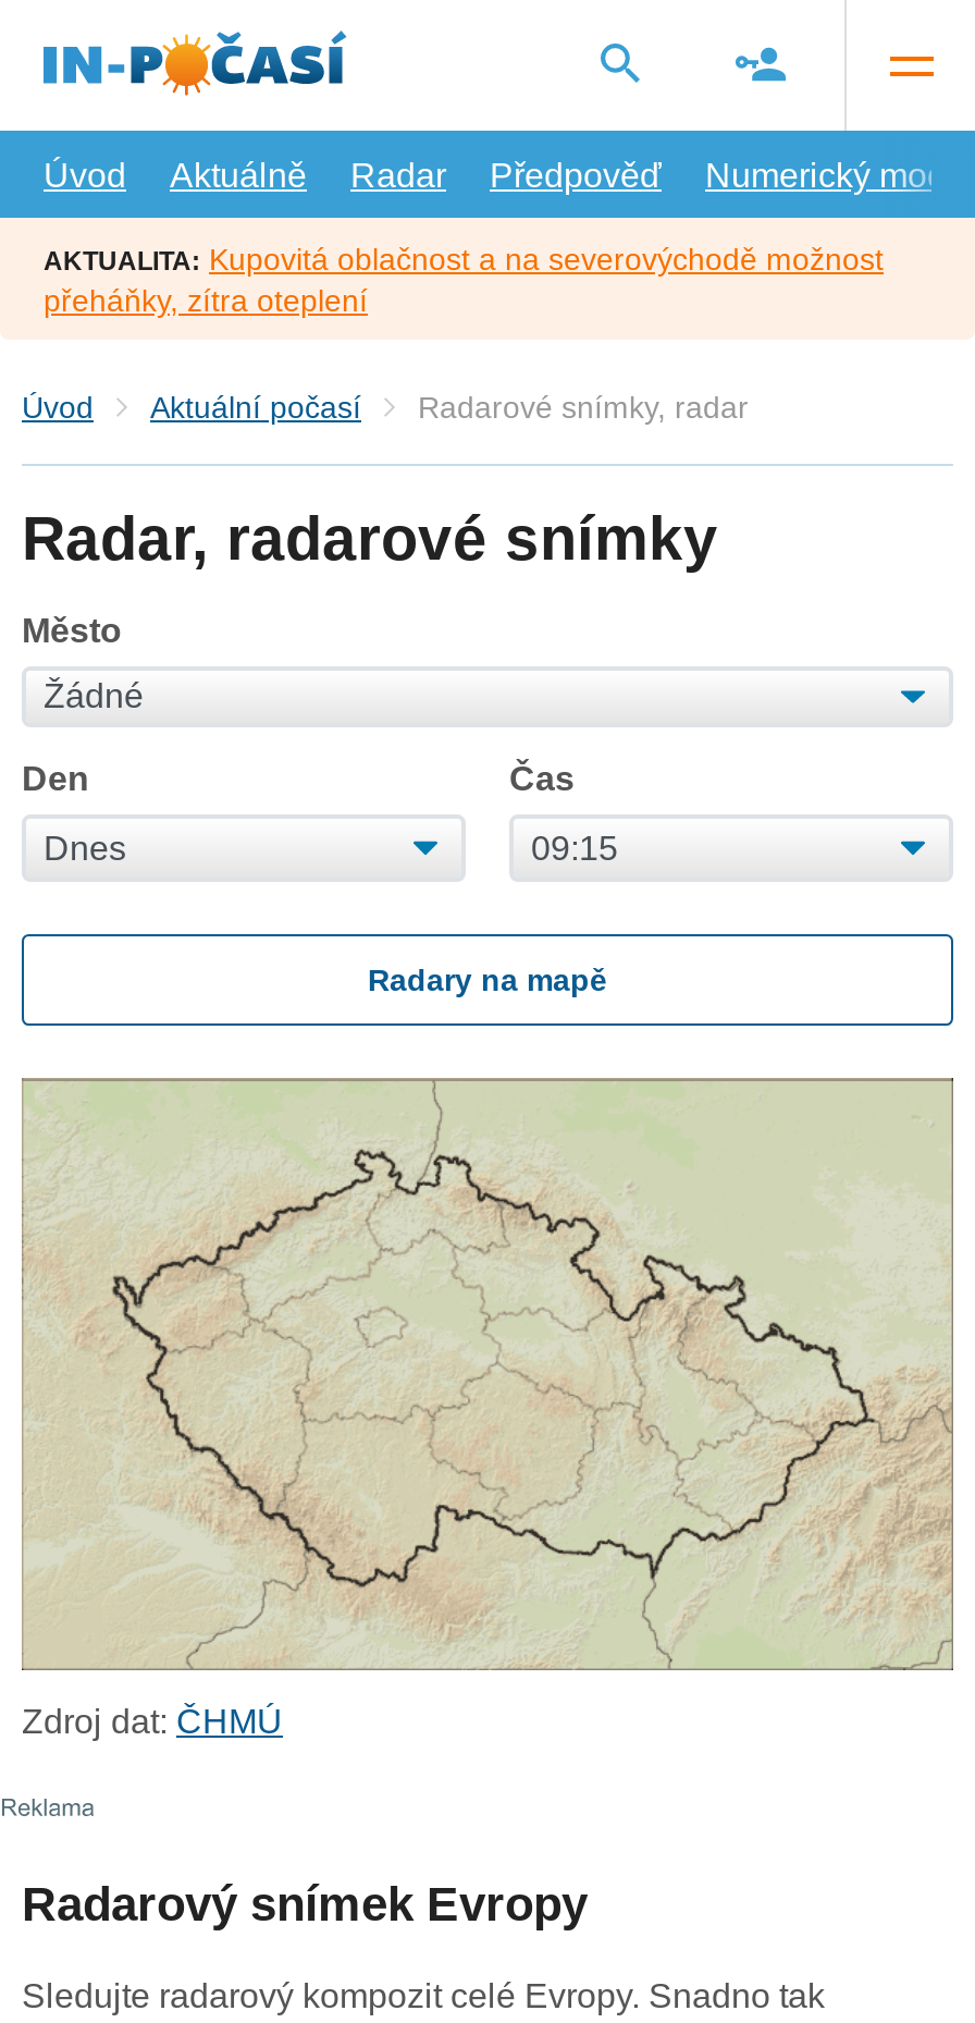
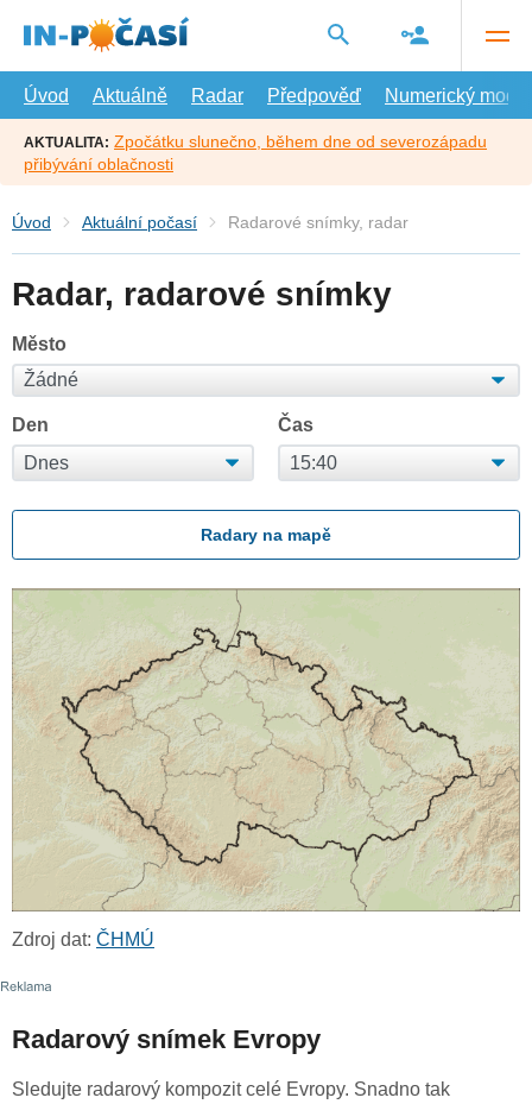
- AKTUALITA: Kupovitá oblačnost a na severovýchodě možnost
- přeháňky, zítra oteplení
+ AKTUALITA: Zpočátku slunečno, během dne od severozápadu
+ přibývání oblačnosti
